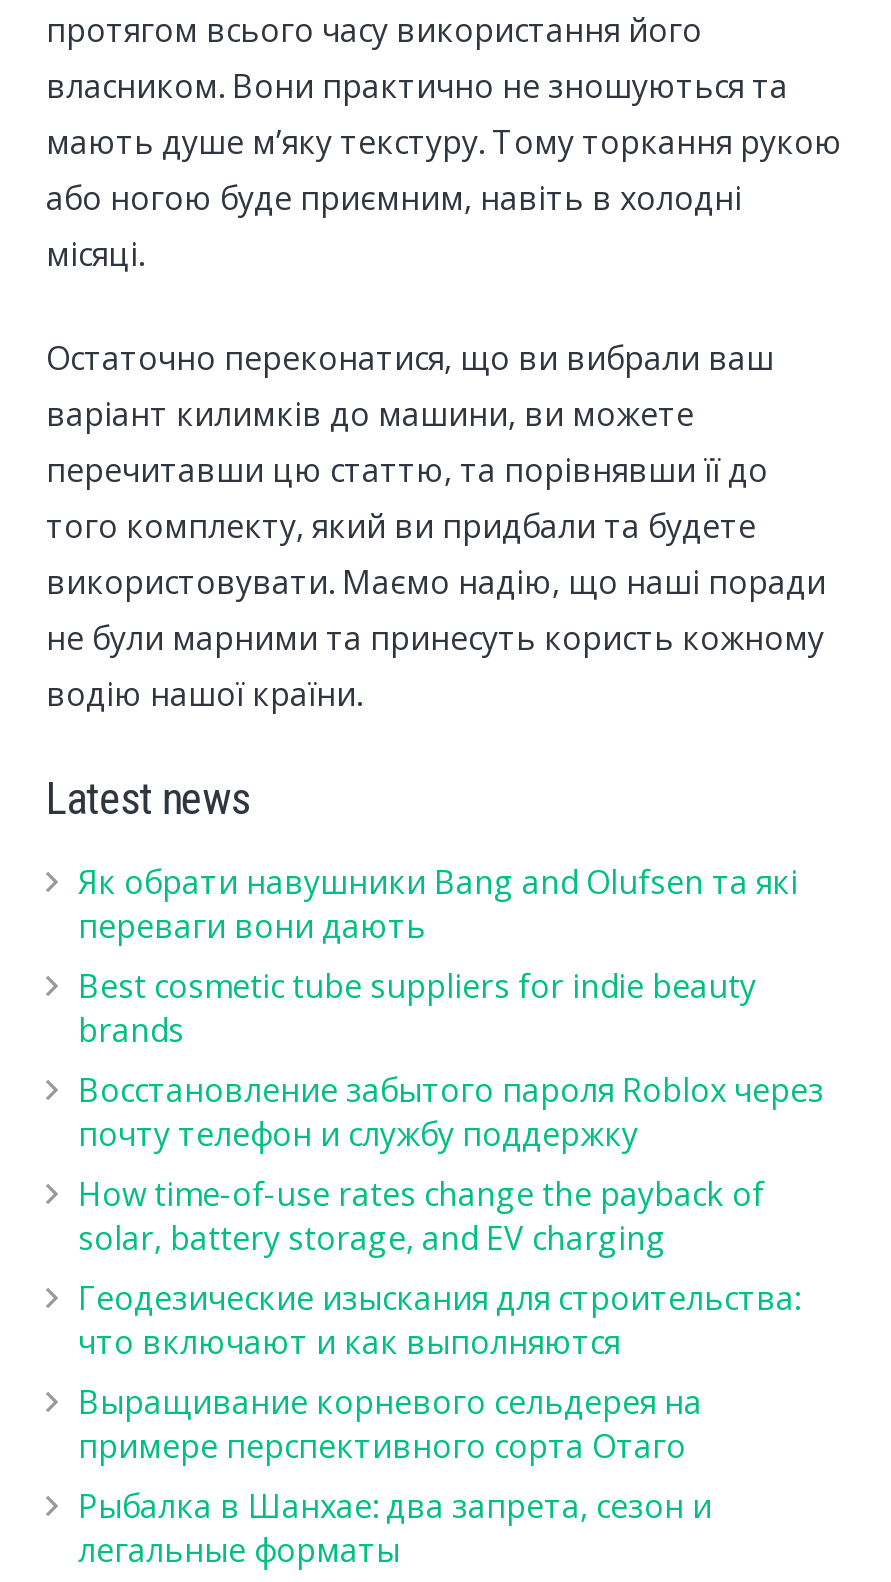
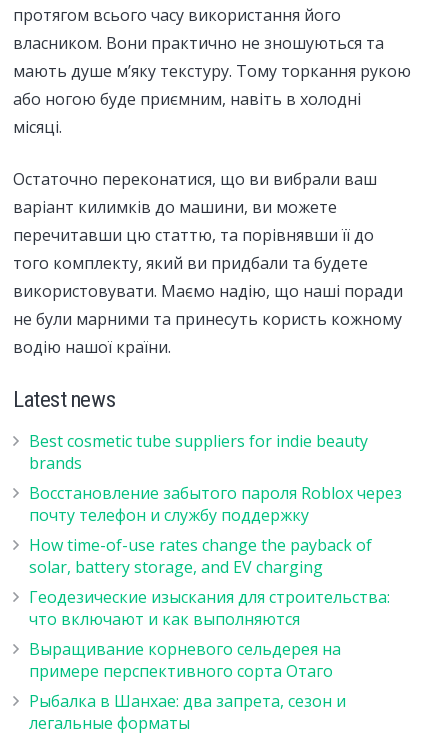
- Як обрати навушники Bang and Olufsen та які
- переваги вони дають
